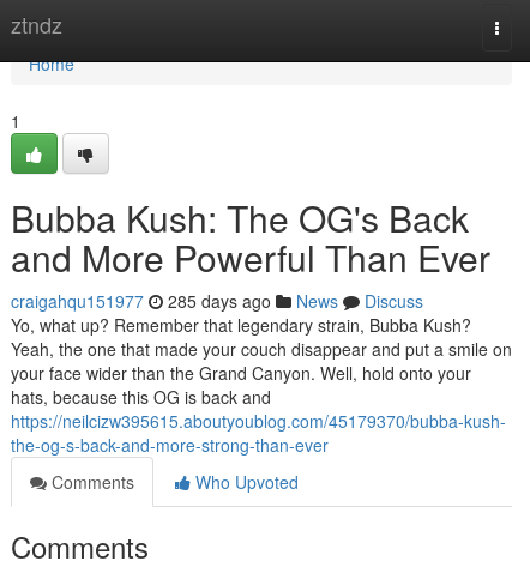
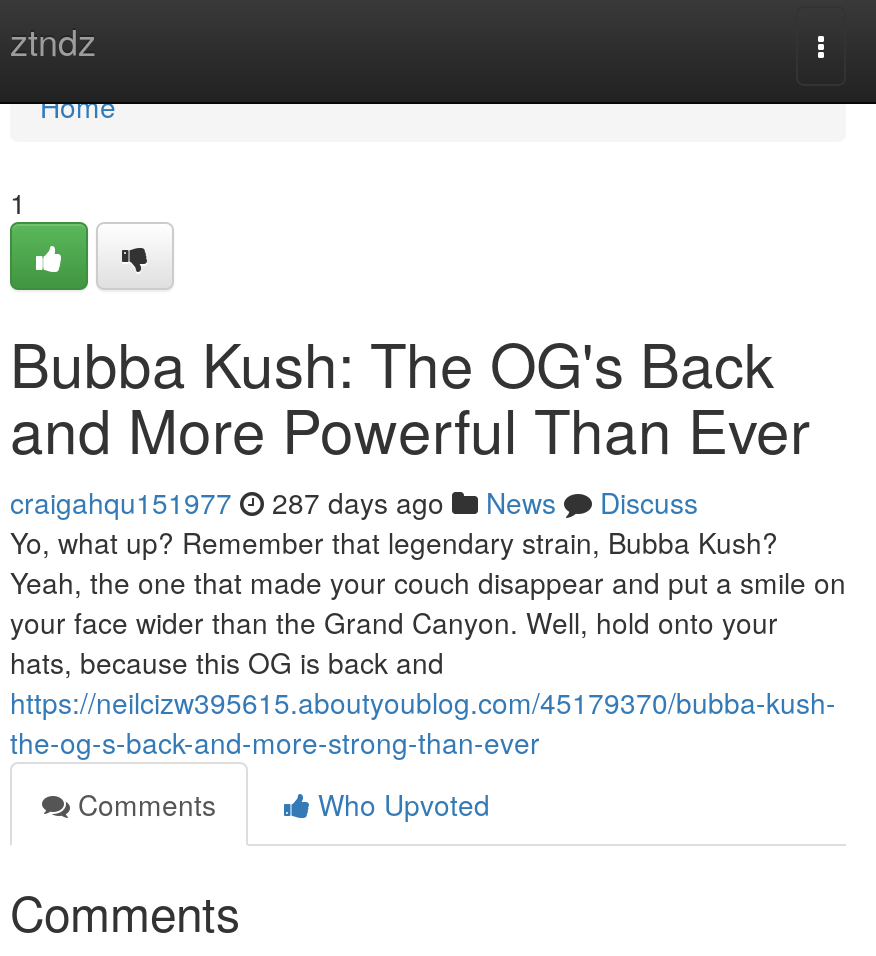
- craigahqu151977 285 days ago News Discuss
+ craigahqu151977 287 days ago News Discuss
